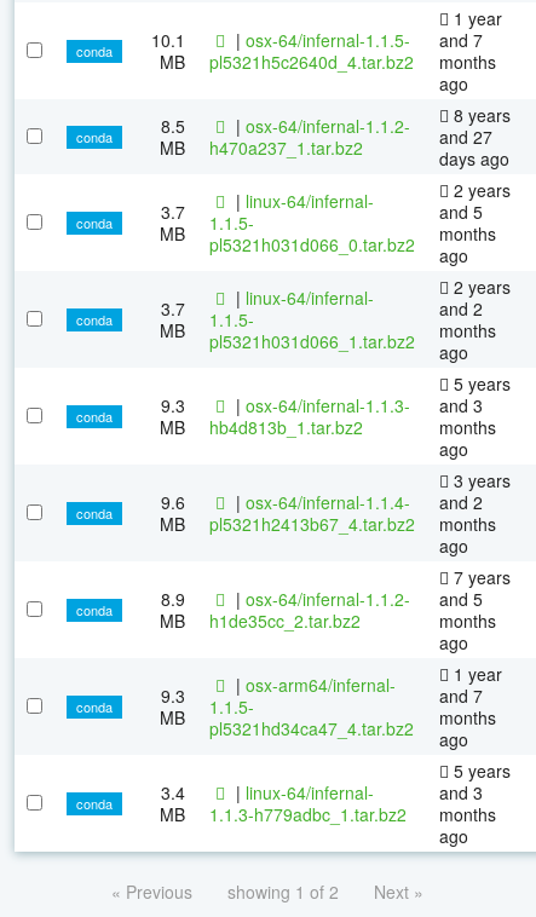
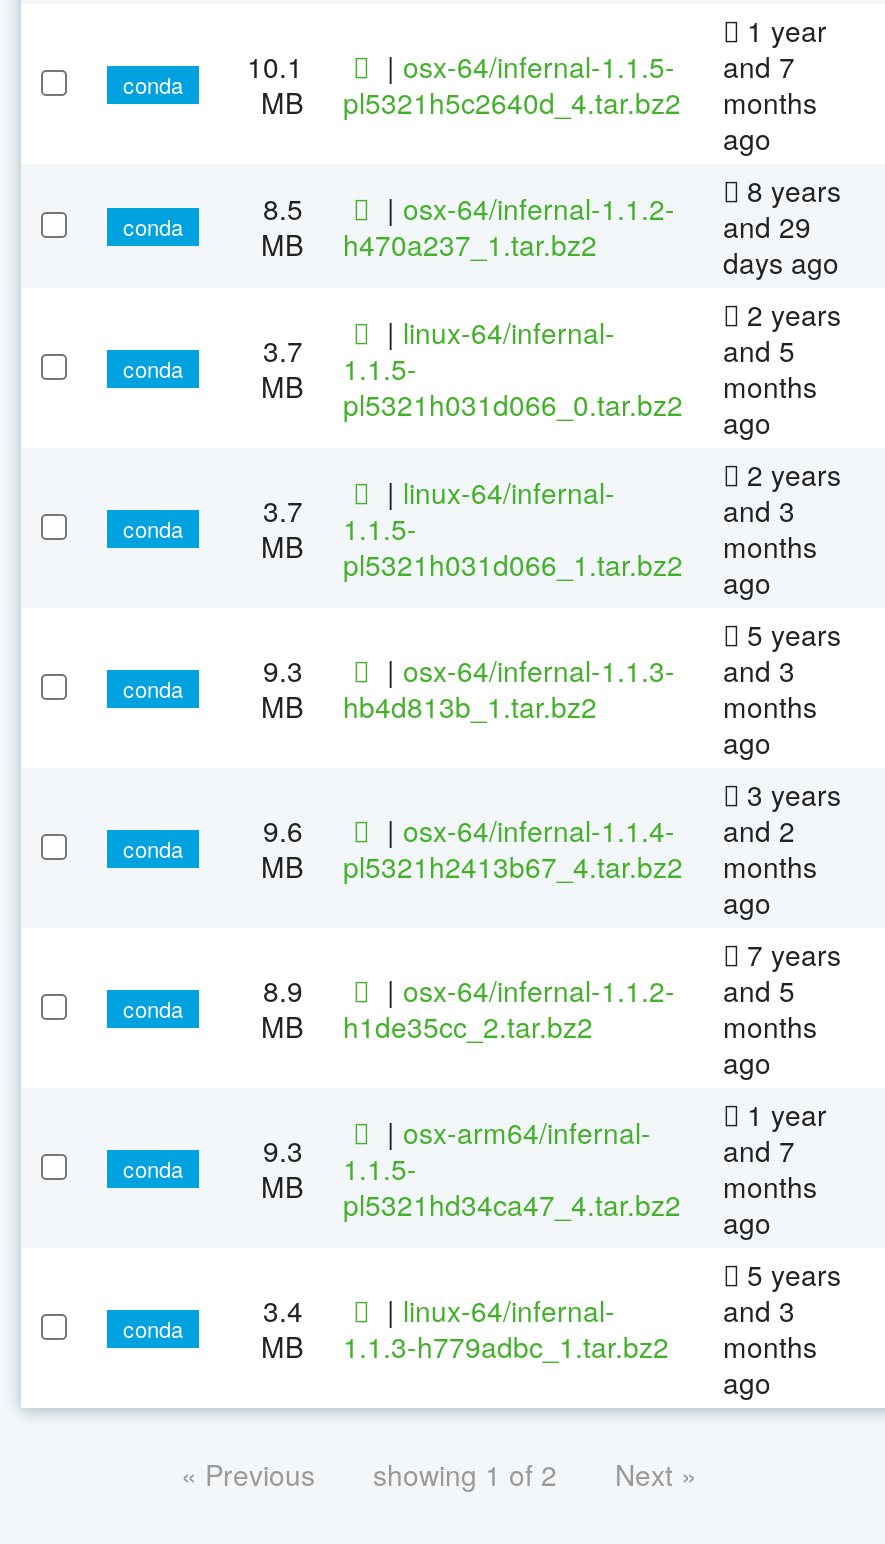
- and 27
+ and 29

- and 2
+ and 3
